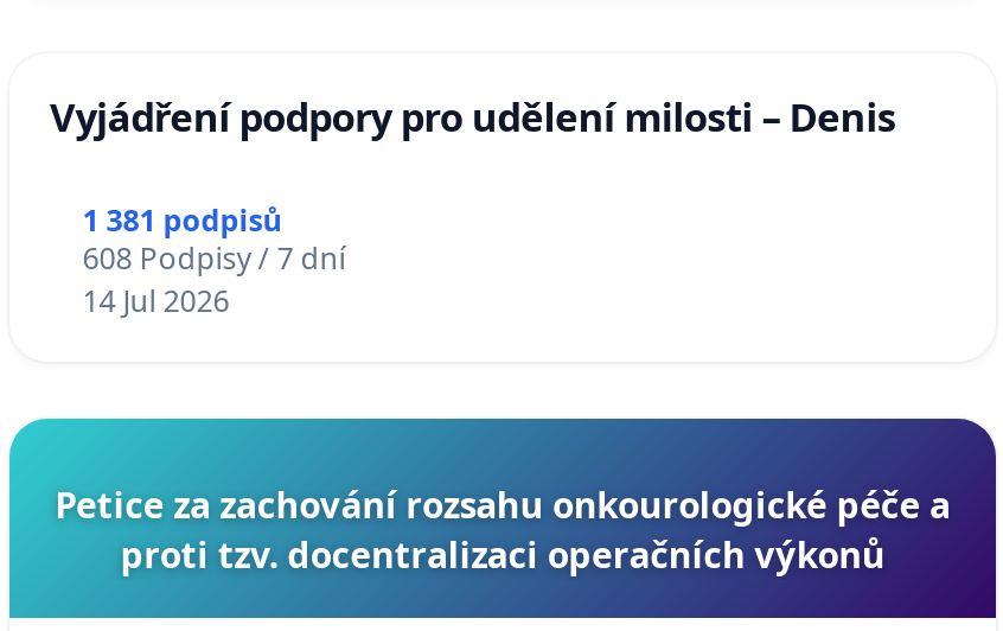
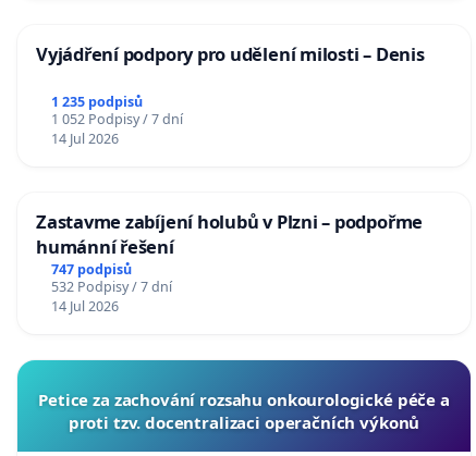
- 1 381 podpisů
- 608 Podpisy / 7 dní
+ 1 235 podpisů
+ 1 052 Podpisy / 7 dní
+ 14 Jul 2026
+ Zastavme zabíjení holubů v Plzni – podpořme
+ humánní řešení
+ 747 podpisů
+ 532 Podpisy / 7 dní
